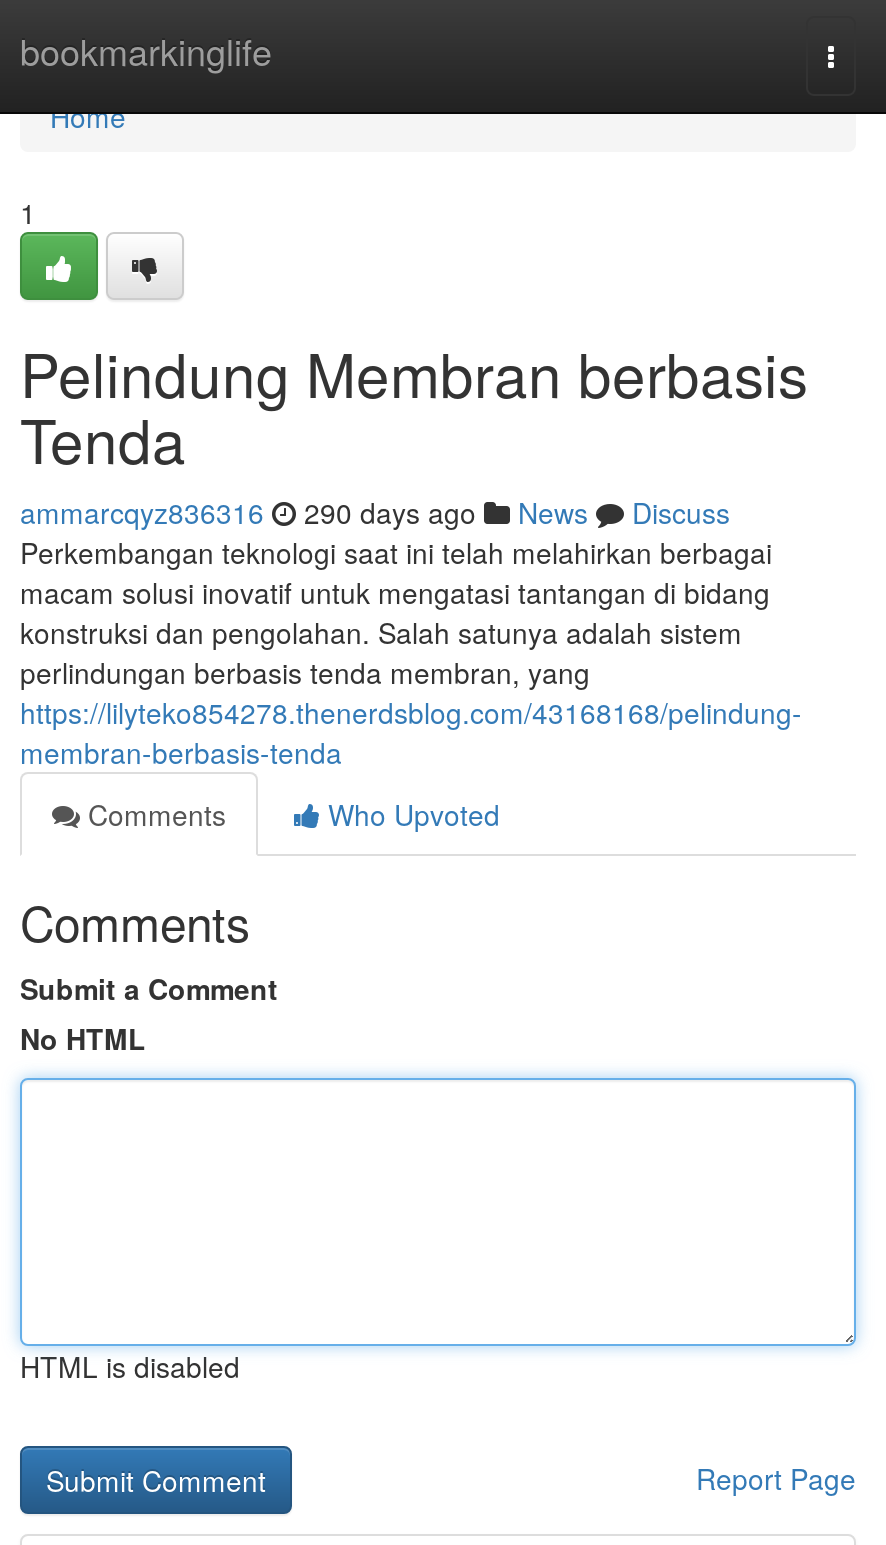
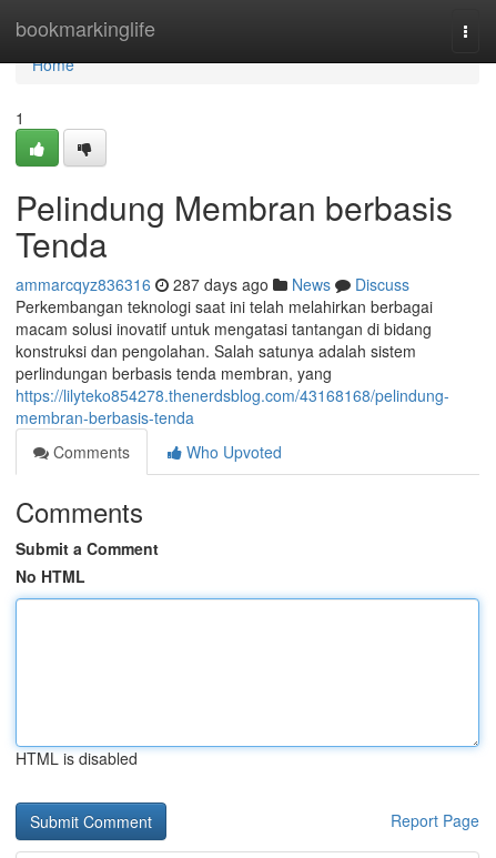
- ammarcqyz836316 290 days ago News Discuss
+ ammarcqyz836316 287 days ago News Discuss
